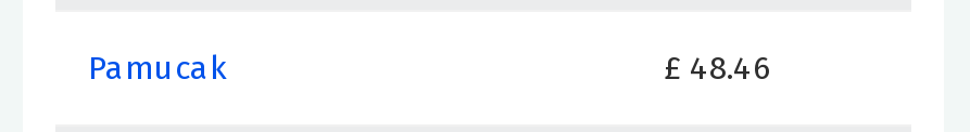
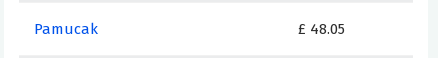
- £ 48.46
+ £ 48.05
